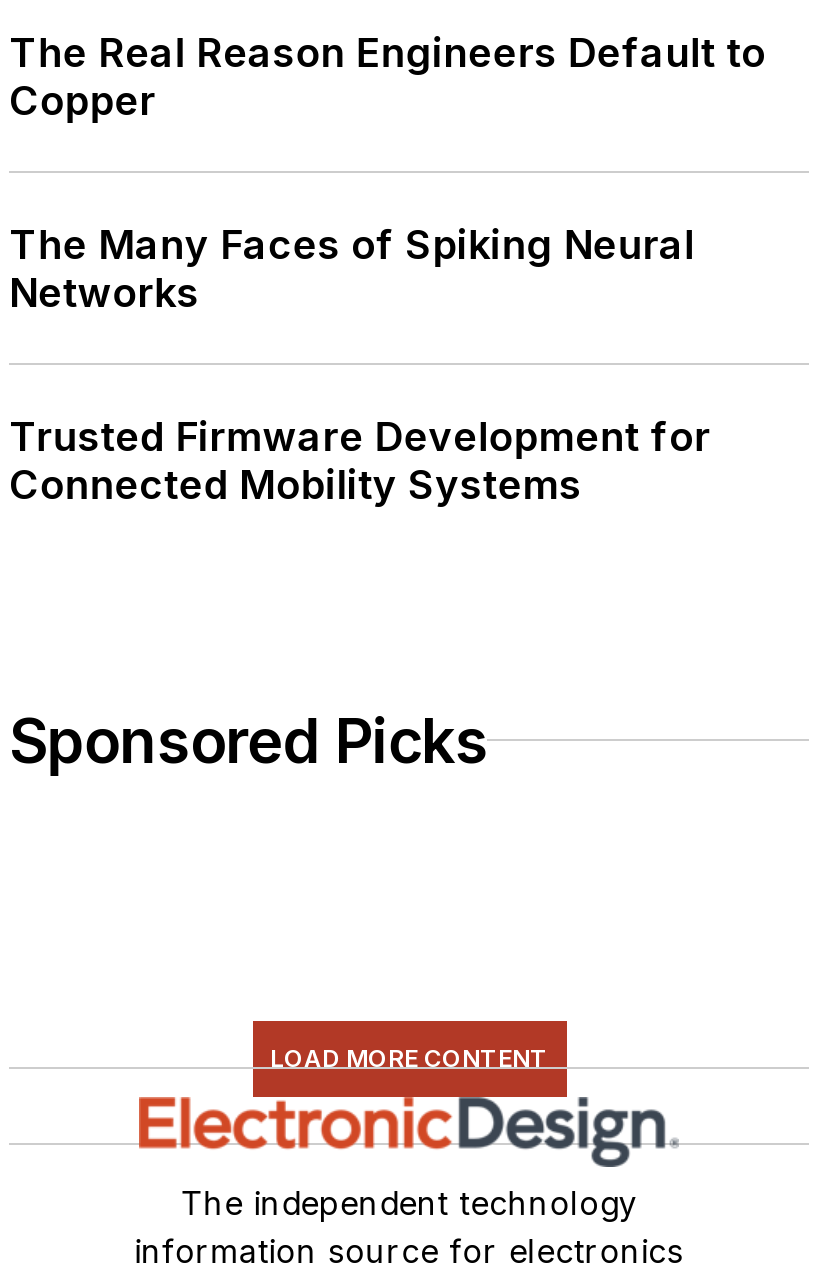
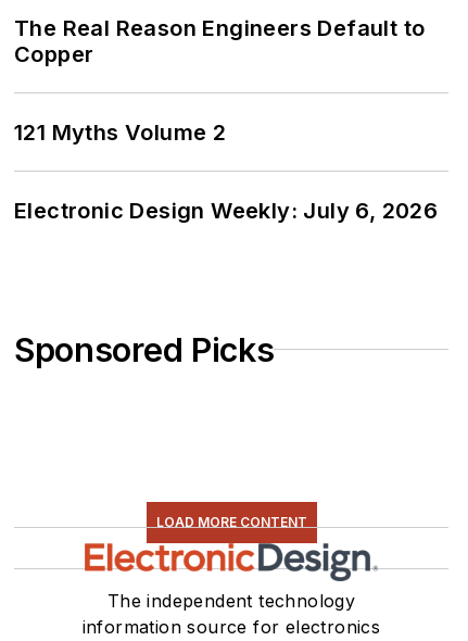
- The Many Faces of Spiking Neural
- Networks
+ 121 Myths Volume 2

- Trusted Firmware Development for
- Connected Mobility Systems
+ Electronic Design Weekly: July 6, 2026
